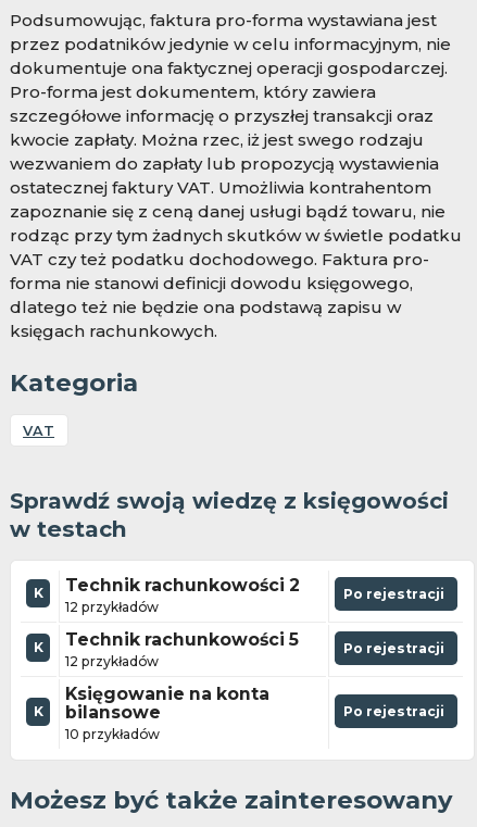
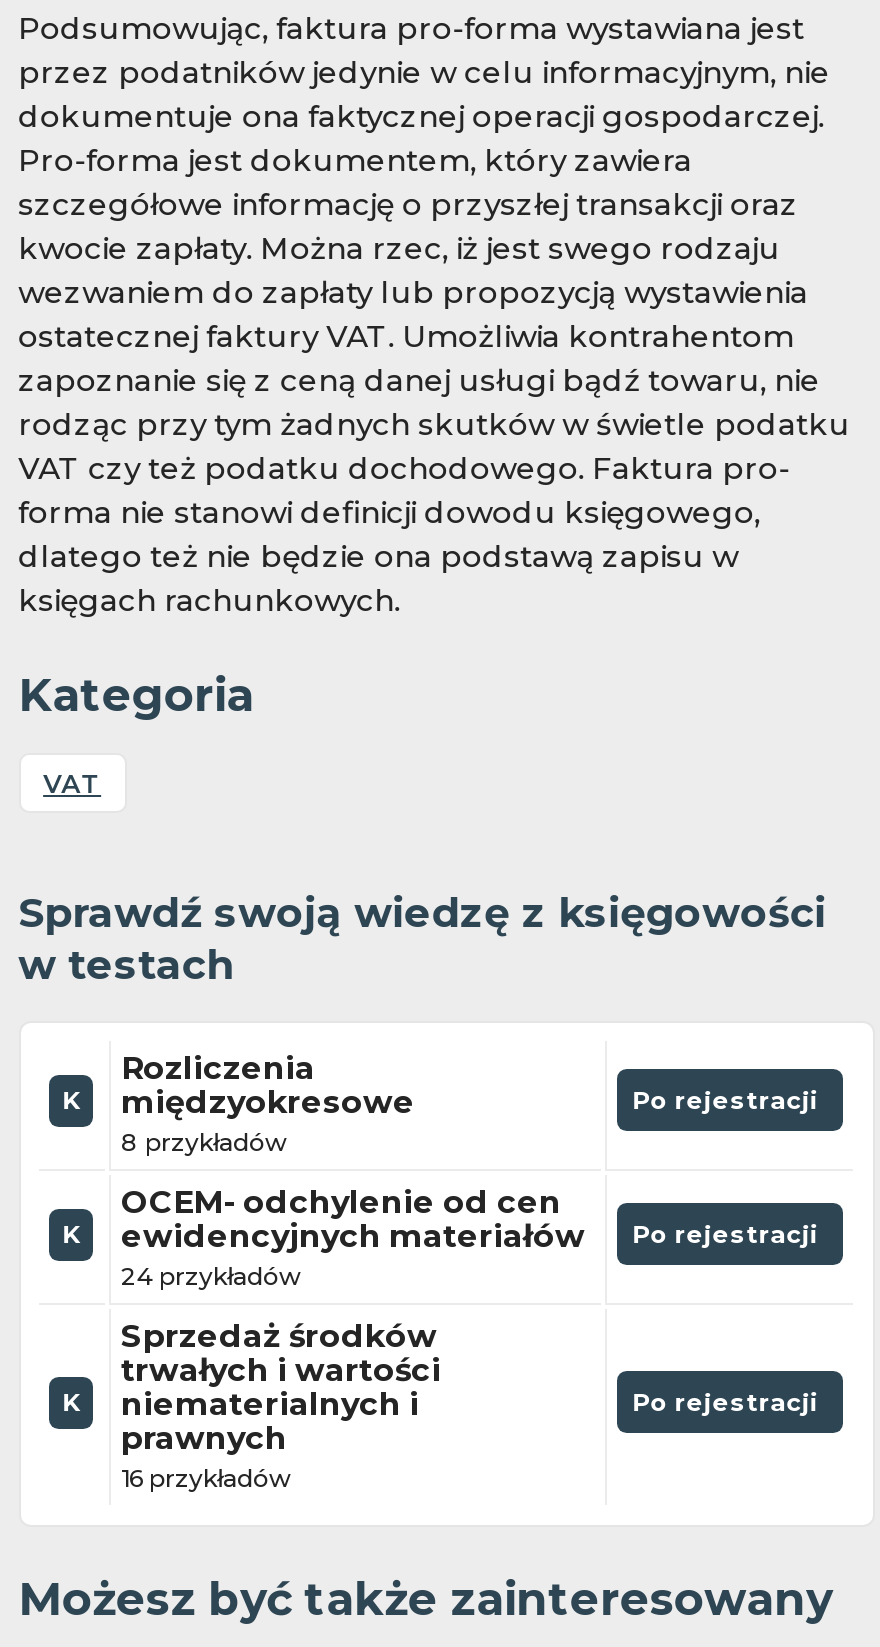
- Technik rachunkowości 2
- 12 przykładów
+ Rozliczenia
+ międzyokresowe
+ 8 przykładów

- Technik rachunkowości 5
- 12 przykładów
+ OCEM- odchylenie od cen
+ ewidencyjnych materiałów
+ 24 przykładów

- Księgowanie na konta
- bilansowe
- 10 przykładów
+ Sprzedaż środków
+ trwałych i wartości
+ niematerialnych i
+ prawnych
+ 16 przykładów
